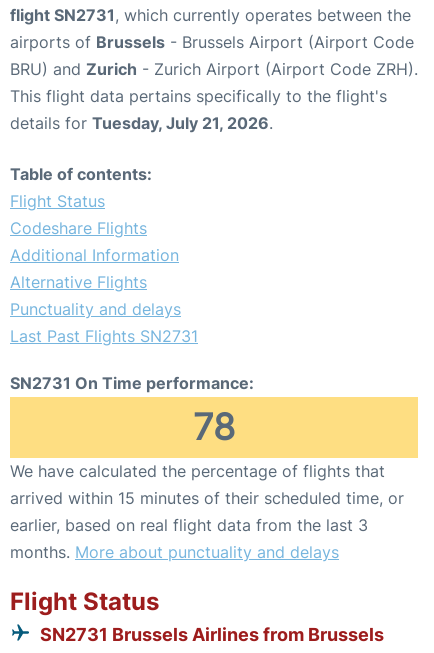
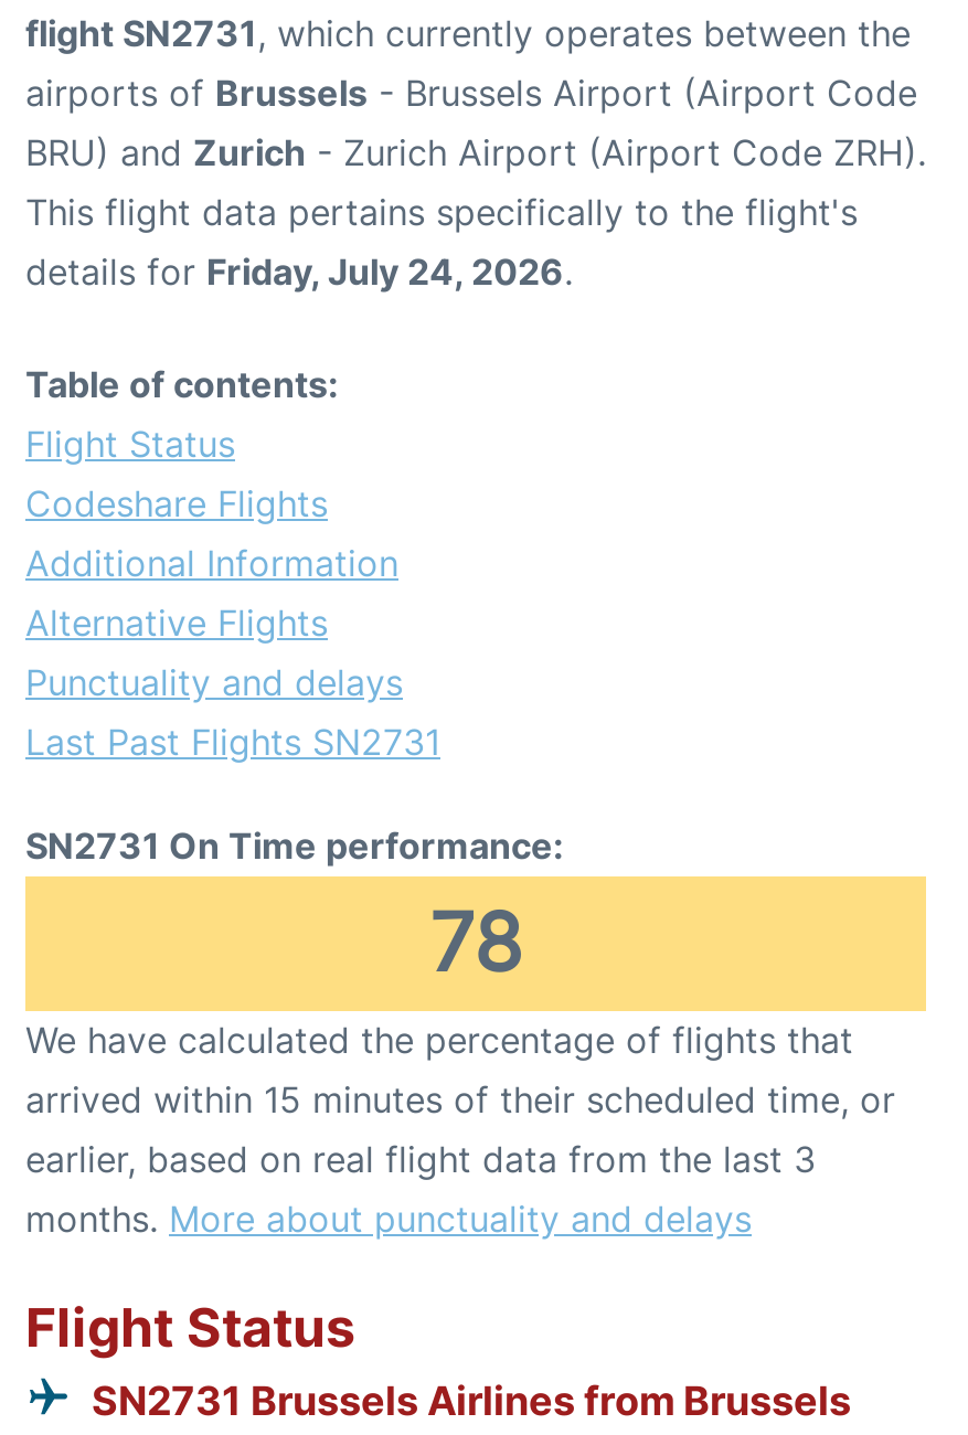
- details for Tuesday, July 21, 2026.
+ details for Friday, July 24, 2026.
